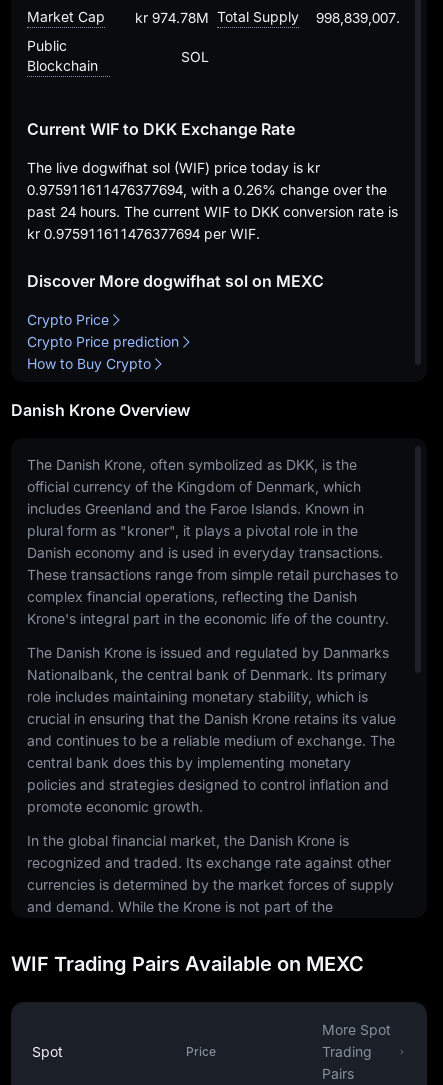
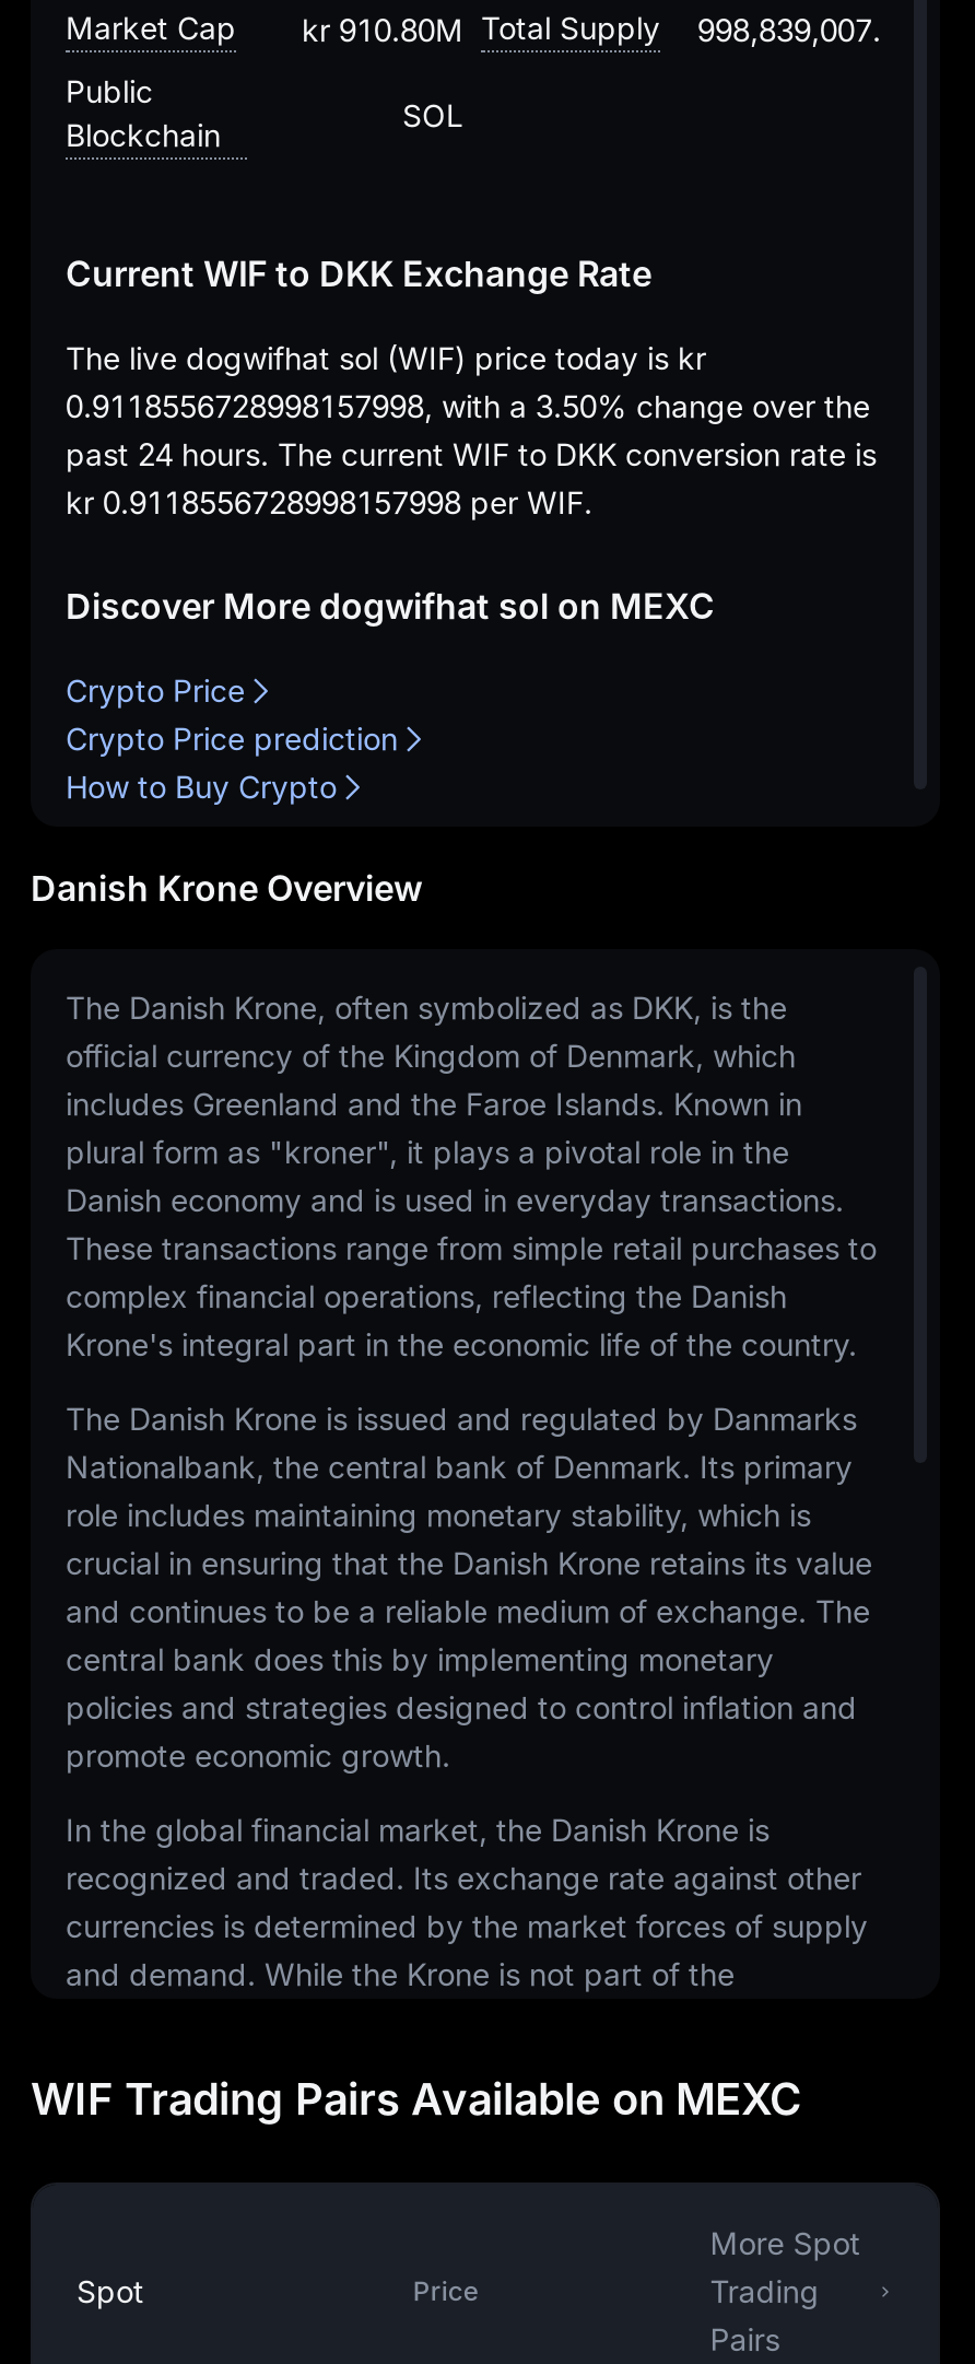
- kr 974.78M Total Supply
+ kr 910.80M Total Supply

- 0.975911611476377694, with a 0.26% change over the
+ 0.9118556728998157998, with a 3.50% change over the

- kr 0.975911611476377694 per WIF.
+ kr 0.9118556728998157998 per WIF.
